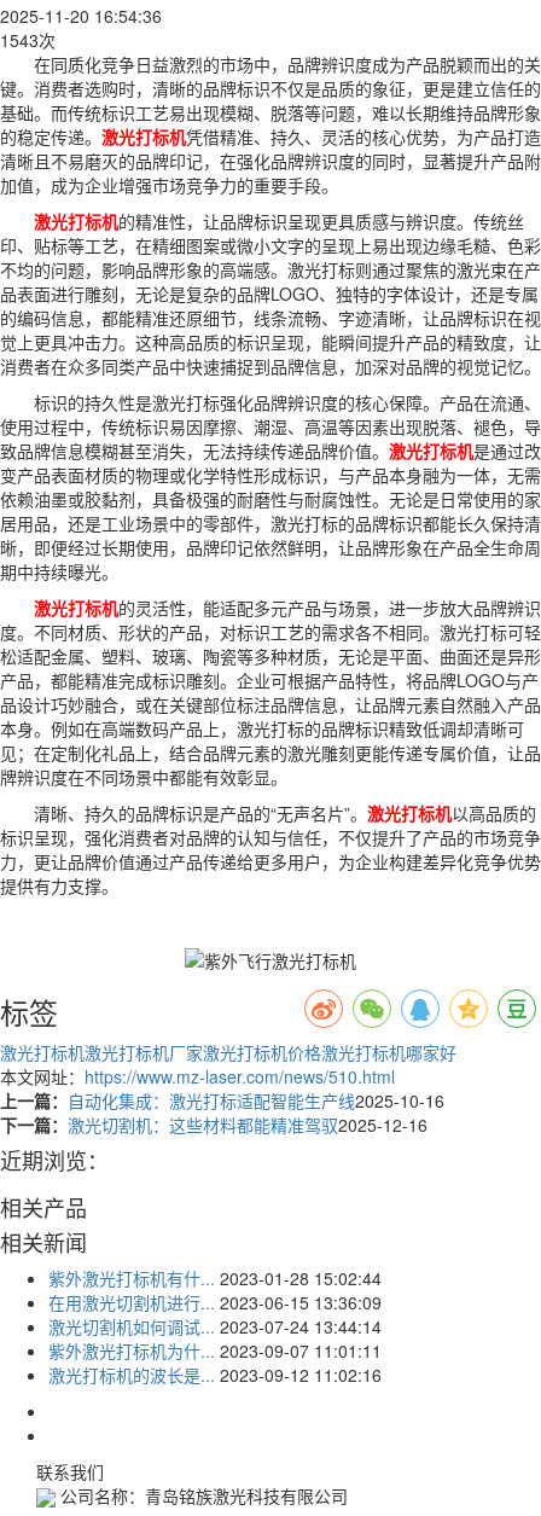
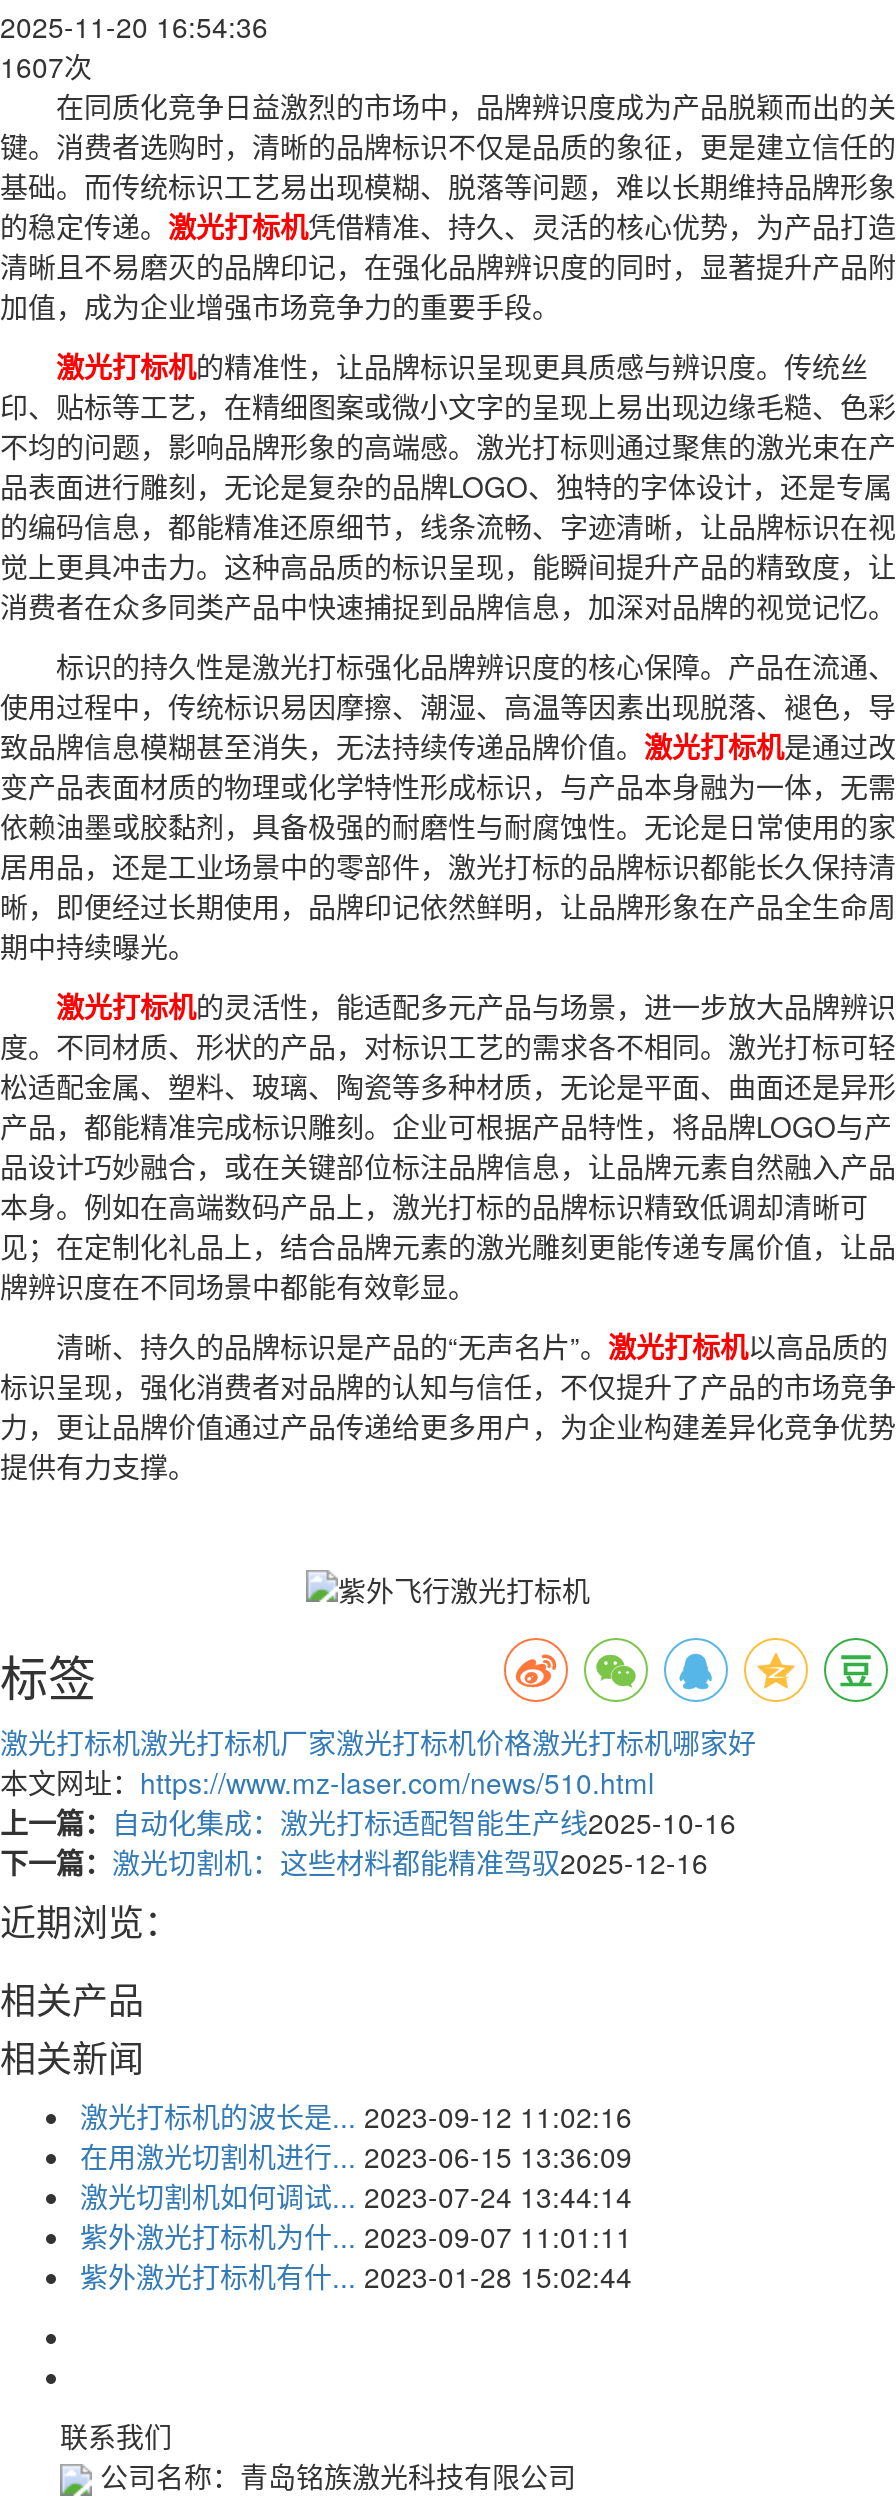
- 1543次
+ 1607次

moved down: 紫外激光打标机有什... 2023-01-28 15:02:44

moved up: 激光打标机的波长是... 2023-09-12 11:02:16
